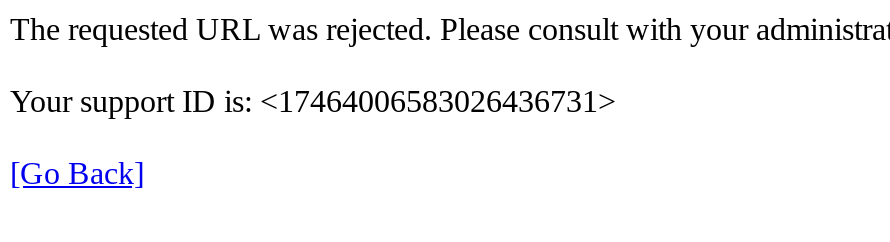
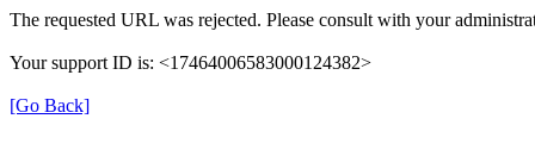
- Your support ID is: <17464006583026436731>
+ Your support ID is: <17464006583000124382>
